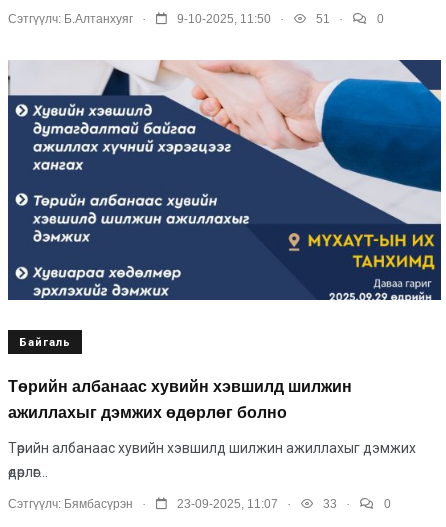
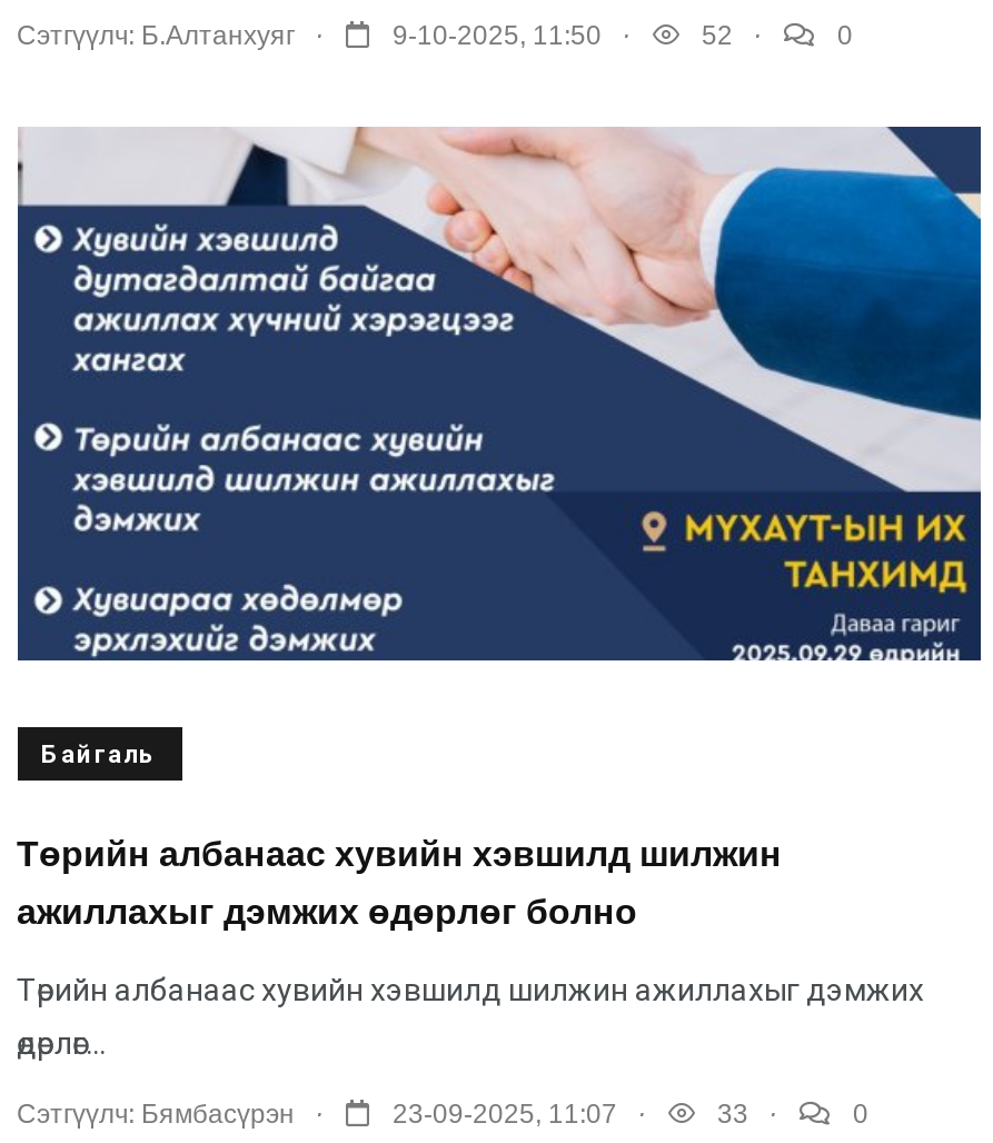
- 51
+ 52
